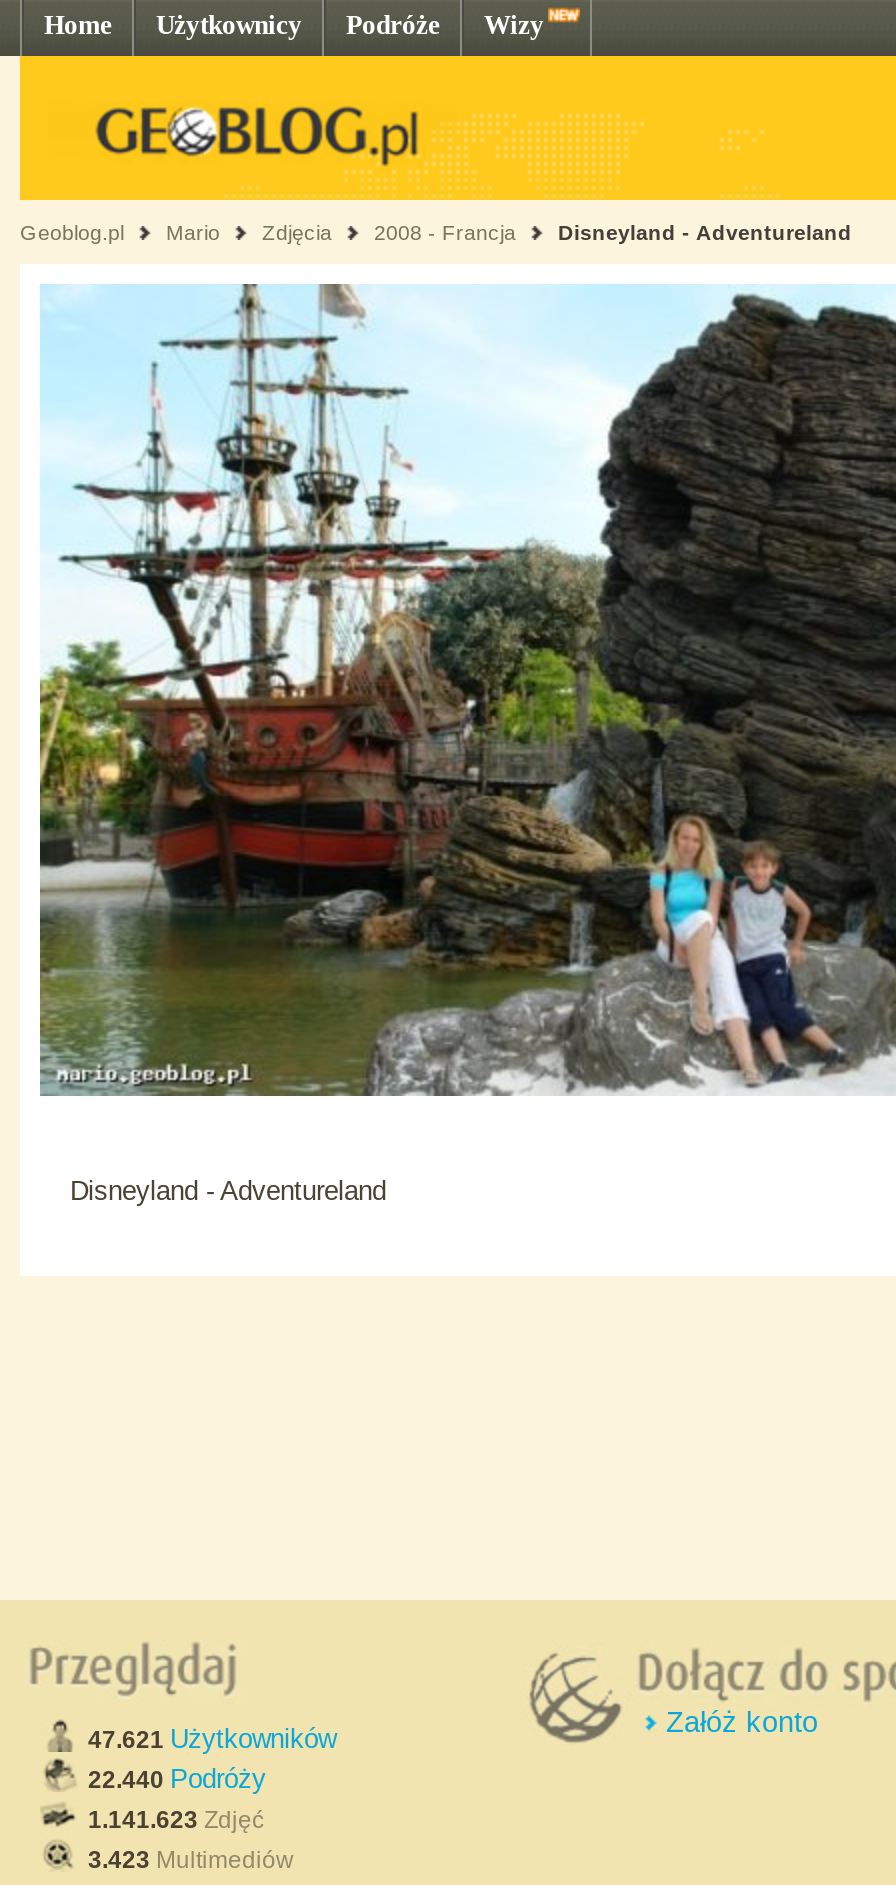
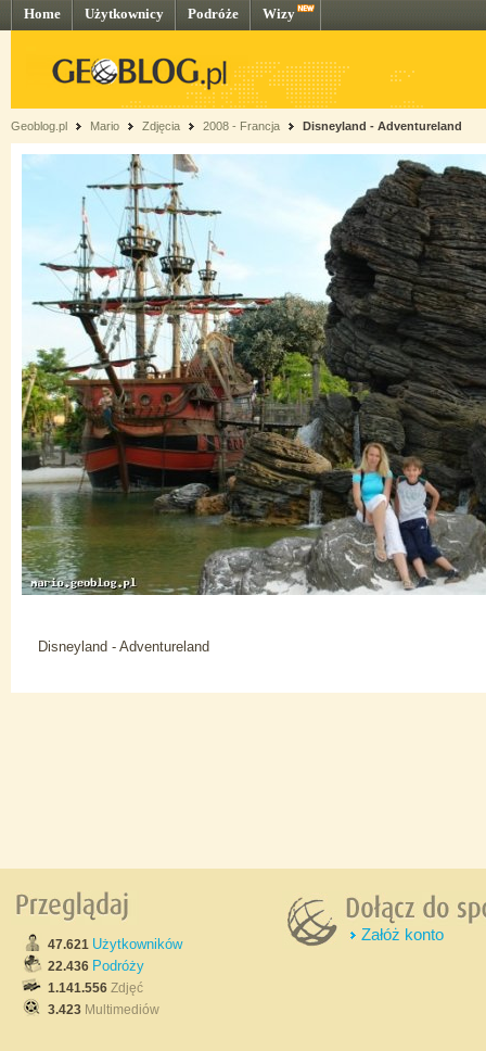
- 22.440 Podróży
+ 22.436 Podróży

- 1.141.623 Zdjęć
+ 1.141.556 Zdjęć
